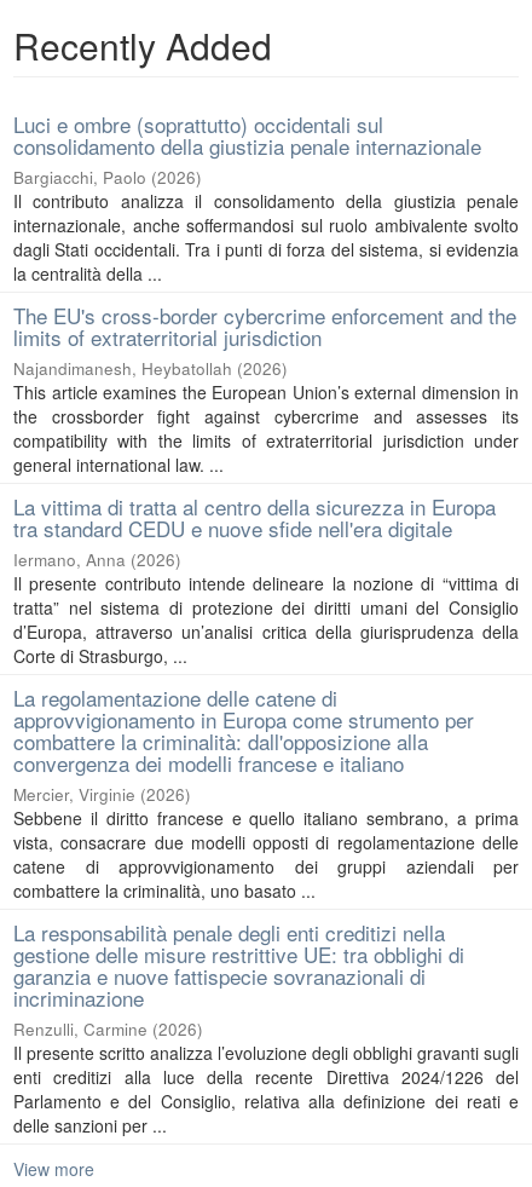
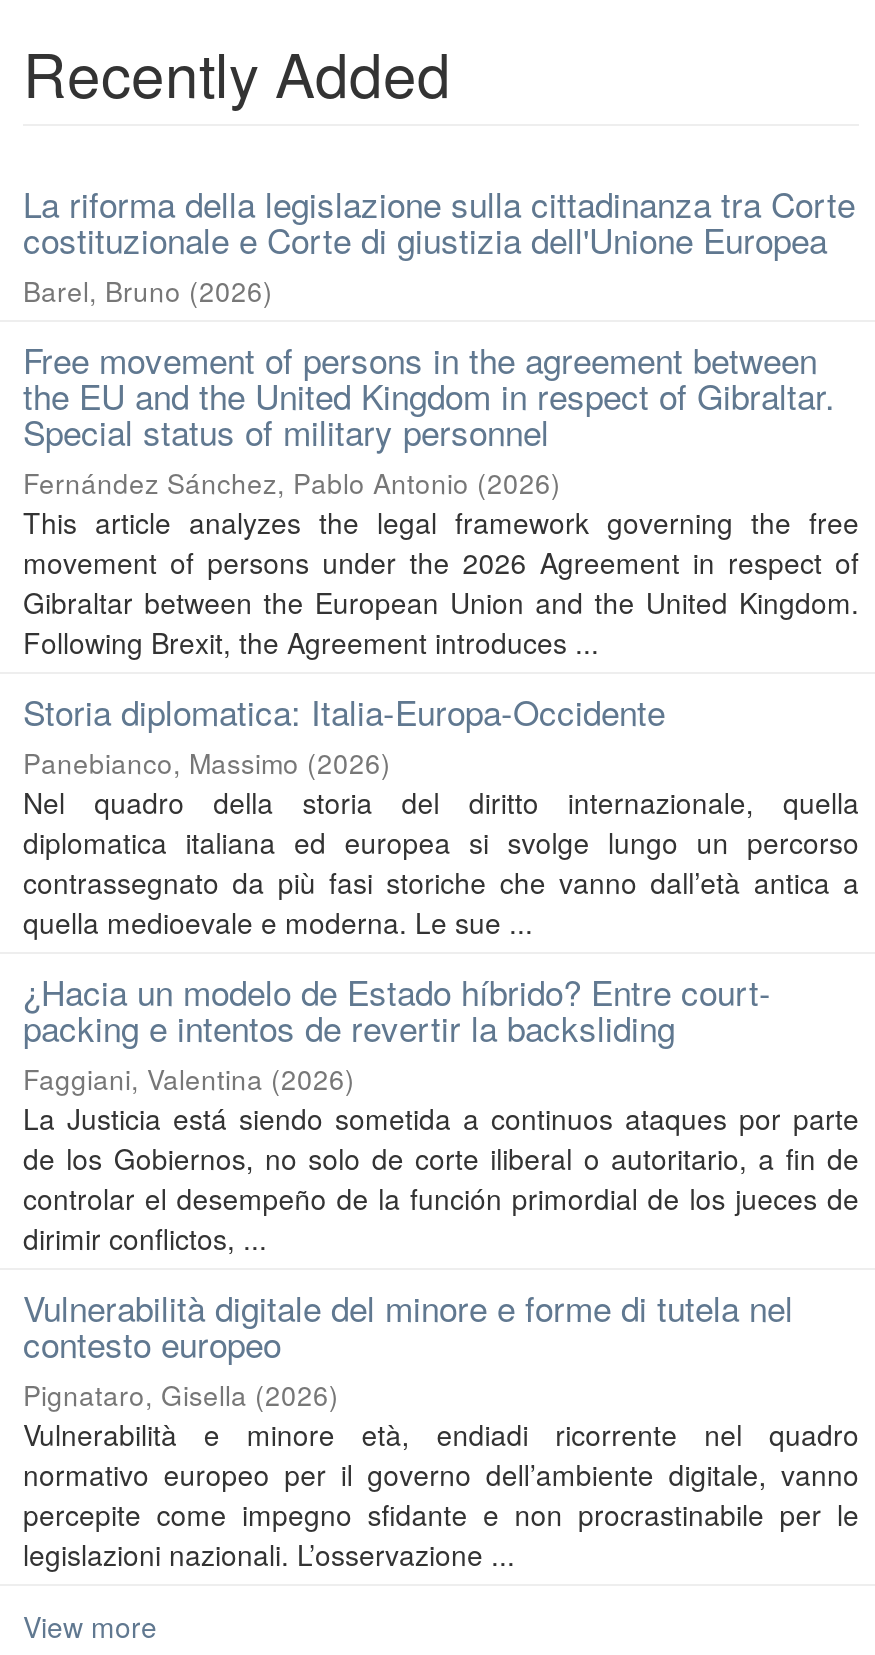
- Luci e ombre (soprattutto) occidentali sul
- consolidamento della giustizia penale internazionale
- Bargiacchi, Paolo (2026)
- Il contributo analizza il consolidamento della giustizia penale
- internazionale, anche soffermandosi sul ruolo ambivalente svolto
- dagli Stati occidentali. Tra i punti di forza del sistema, si evidenzia
- la centralità della ...
+ La riforma della legislazione sulla cittadinanza tra Corte
+ costituzionale e Corte di giustizia dell'Unione Europea
+ Barel, Bruno (2026)

- The EU's cross-border cybercrime enforcement and the
- limits of extraterritorial jurisdiction
- Najandimanesh, Heybatollah (2026)
- This article examines the European Union’s external dimension in
- the crossborder fight against cybercrime and assesses its
- compatibility with the limits of extraterritorial jurisdiction under
- general international law. ...
+ Free movement of persons in the agreement between
+ the EU and the United Kingdom in respect of Gibraltar.
+ Special status of military personnel
+ Fernández Sánchez, Pablo Antonio (2026)
+ This article analyzes the legal framework governing the free
+ movement of persons under the 2026 Agreement in respect of
+ Gibraltar between the European Union and the United Kingdom.
+ Following Brexit, the Agreement introduces ...

- La vittima di tratta al centro della sicurezza in Europa
- tra standard CEDU e nuove sfide nell'era digitale
- Iermano, Anna (2026)
- Il presente contributo intende delineare la nozione di “vittima di
- tratta” nel sistema di protezione dei diritti umani del Consiglio
- d’Europa, attraverso un’analisi critica della giurisprudenza della
- Corte di Strasburgo, ...
+ Storia diplomatica: Italia-Europa-Occidente
+ Panebianco, Massimo (2026)
+ Nel quadro della storia del diritto internazionale, quella
+ diplomatica italiana ed europea si svolge lungo un percorso
+ contrassegnato da più fasi storiche che vanno dall’età antica a
+ quella medioevale e moderna. Le sue ...

- La regolamentazione delle catene di
- approvvigionamento in Europa come strumento per
- combattere la criminalità: dall'opposizione alla
- convergenza dei modelli francese e italiano
- Mercier, Virginie (2026)
- Sebbene il diritto francese e quello italiano sembrano, a prima
- vista, consacrare due modelli opposti di regolamentazione delle
- catene di approvvigionamento dei gruppi aziendali per
- combattere la criminalità, uno basato ...
+ ¿Hacia un modelo de Estado híbrido? Entre court-
+ packing e intentos de revertir la backsliding
+ Faggiani, Valentina (2026)
+ La Justicia está siendo sometida a continuos ataques por parte
+ de los Gobiernos, no solo de corte iliberal o autoritario, a fin de
+ controlar el desempeño de la función primordial de los jueces de
+ dirimir conflictos, ...

- La responsabilità penale degli enti creditizi nella
- gestione delle misure restrittive UE: tra obblighi di
- garanzia e nuove fattispecie sovranazionali di
- incriminazione
- Renzulli, Carmine (2026)
- Il presente scritto analizza l’evoluzione degli obblighi gravanti sugli
- enti creditizi alla luce della recente Direttiva 2024/1226 del
- Parlamento e del Consiglio, relativa alla definizione dei reati e
- delle sanzioni per ...
+ Vulnerabilità digitale del minore e forme di tutela nel
+ contesto europeo
+ Pignataro, Gisella (2026)
+ Vulnerabilità e minore età, endiadi ricorrente nel quadro
+ normativo europeo per il governo dell’ambiente digitale, vanno
+ percepite come impegno sfidante e non procrastinabile per le
+ legislazioni nazionali. L’osservazione ...
